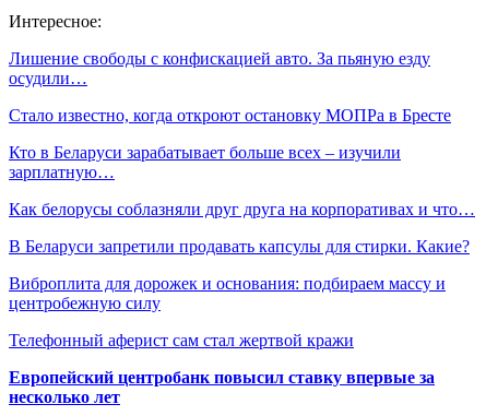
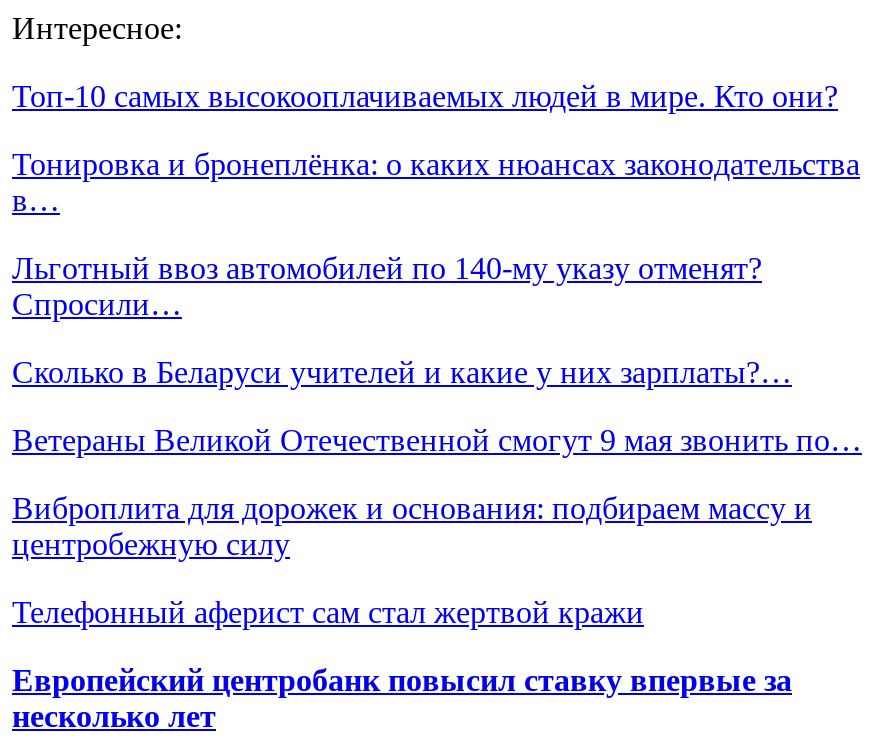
- Лишение свободы с конфискацией авто. За пьяную езду
- осудили…
+ Топ-10 самых высокооплачиваемых людей в мире. Кто они?

- Стало известно, когда откроют остановку МОПРа в Бресте
+ Тонировка и бронеплёнка: о каких нюансах законодательства
+ в…

- Кто в Беларуси зарабатывает больше всех – изучили
- зарплатную…
+ Льготный ввоз автомобилей по 140-му указу отменят?
+ Спросили…

- Как белорусы соблазняли друг друга на корпоративах и что…
+ Сколько в Беларуси учителей и какие у них зарплаты?…

- В Беларуси запретили продавать капсулы для стирки. Какие?
+ Ветераны Великой Отечественной смогут 9 мая звонить по…
